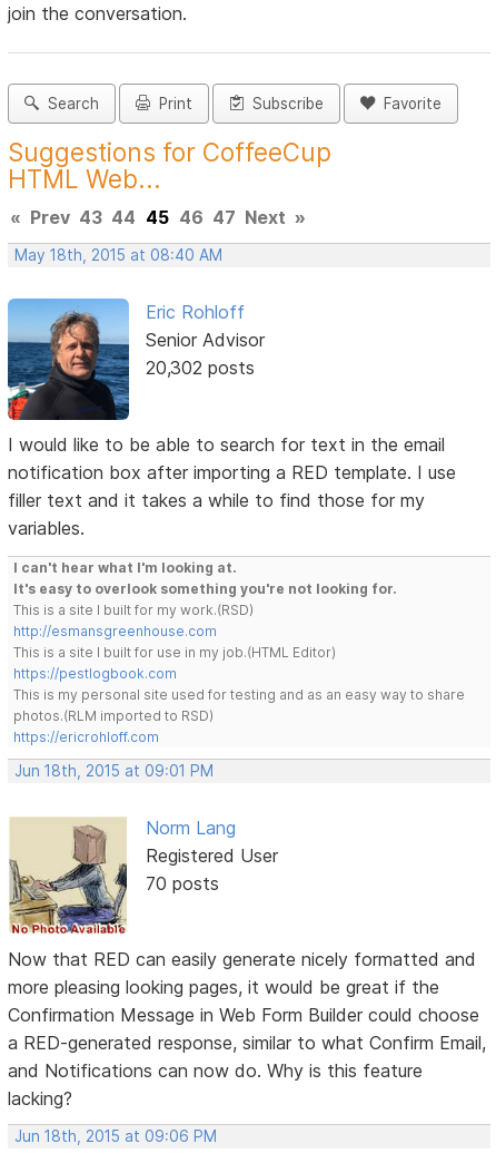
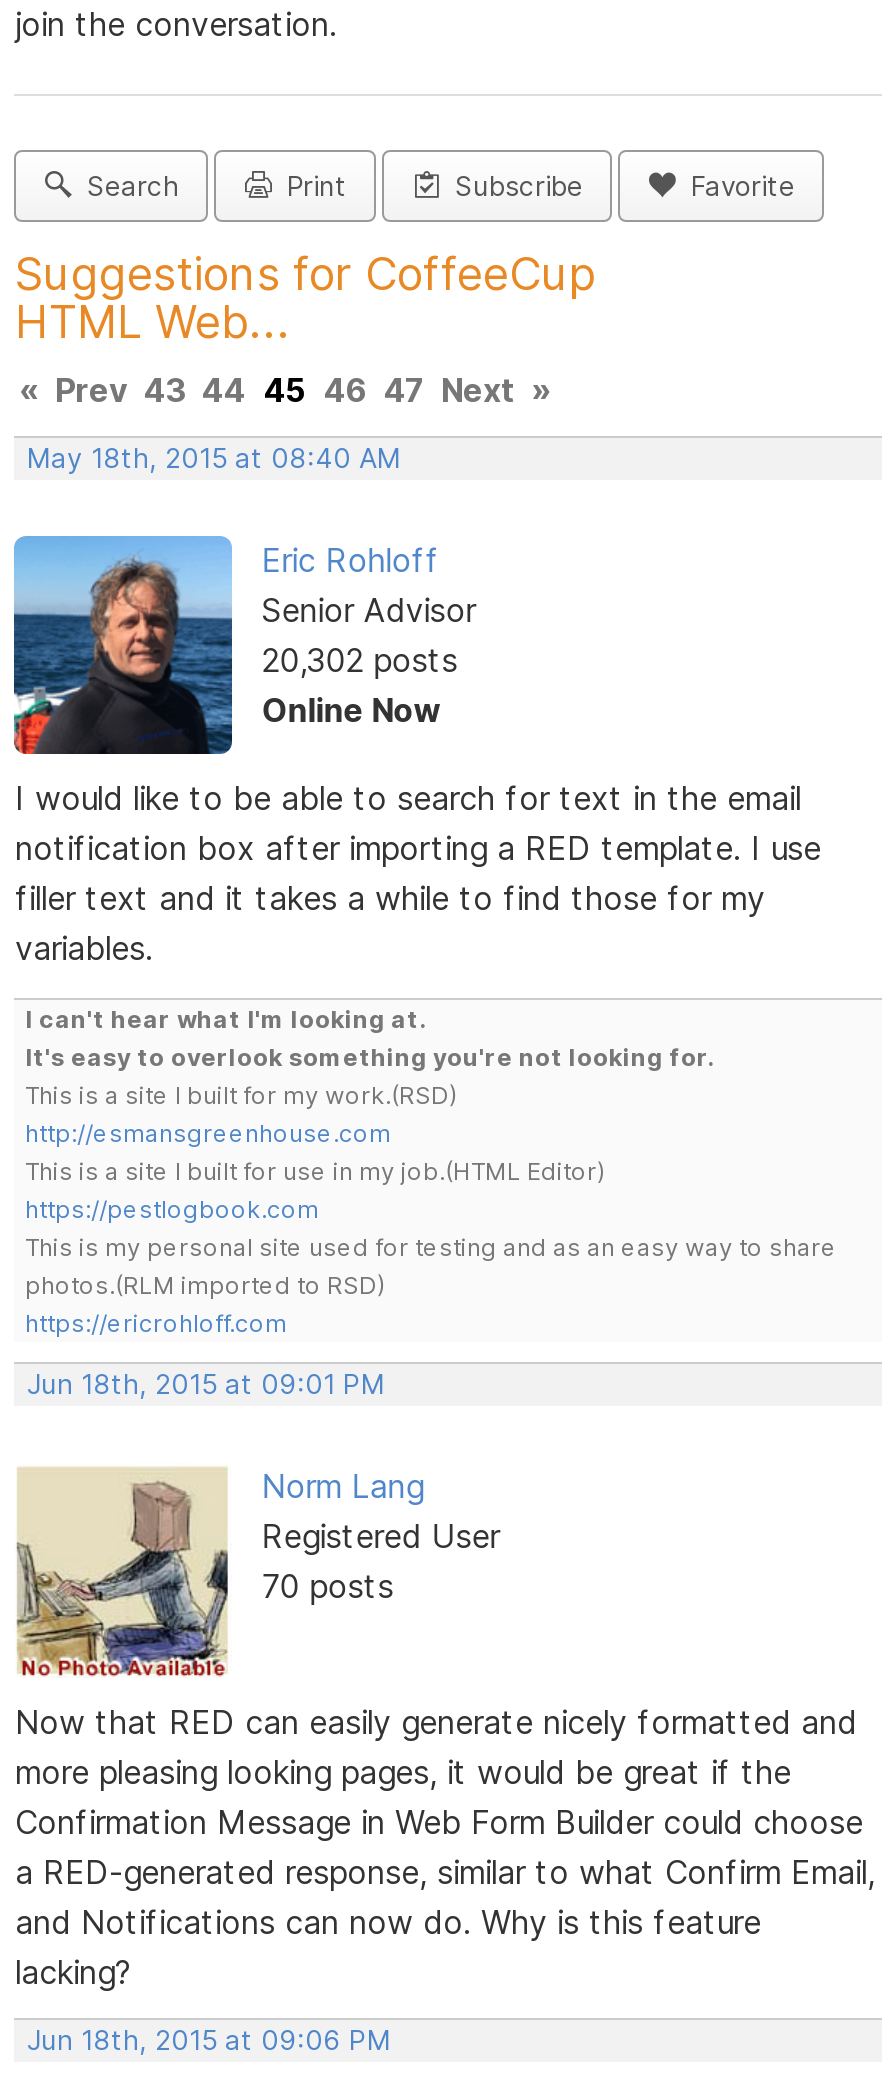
+ Online Now
